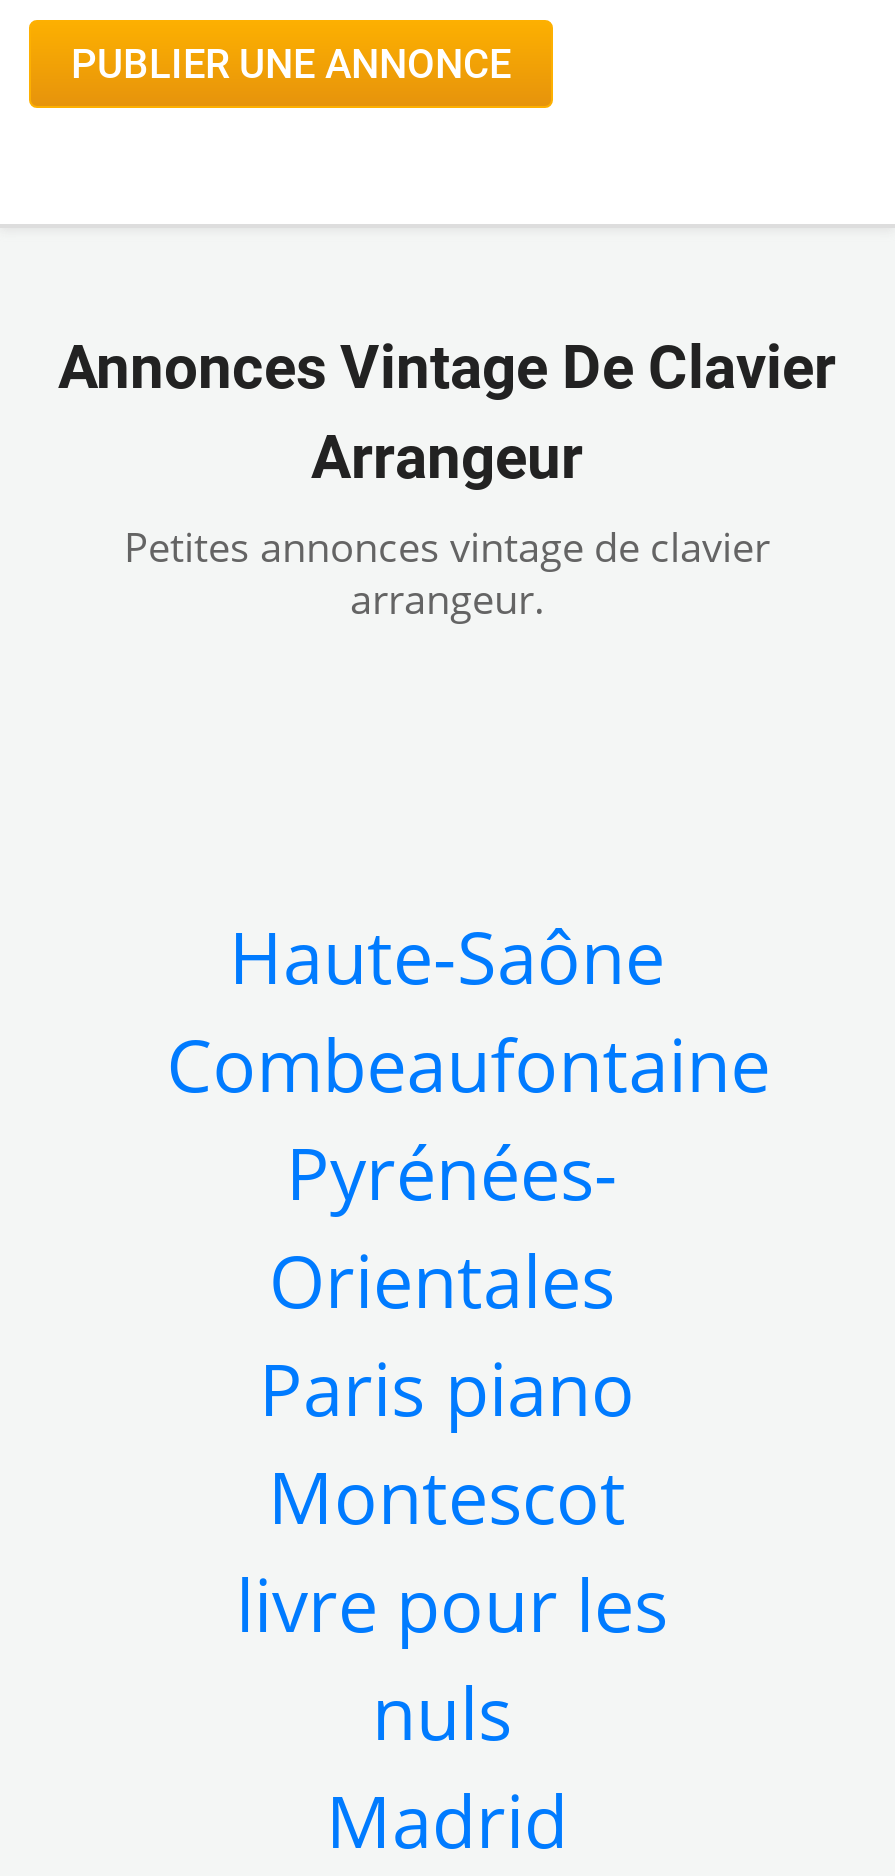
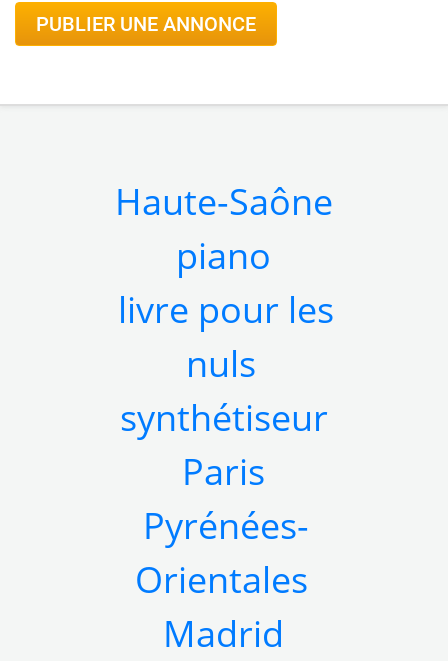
- Annonces Vintage De Clavier
- Arrangeur
- Petites annonces vintage de clavier
- arrangeur.

- Combeaufontaine
- Paris piano
- Montescot
+ piano

moved down: Pyrénées- | Orientales

moved up: livre pour les | nuls

+ synthétiseur
+ Paris
